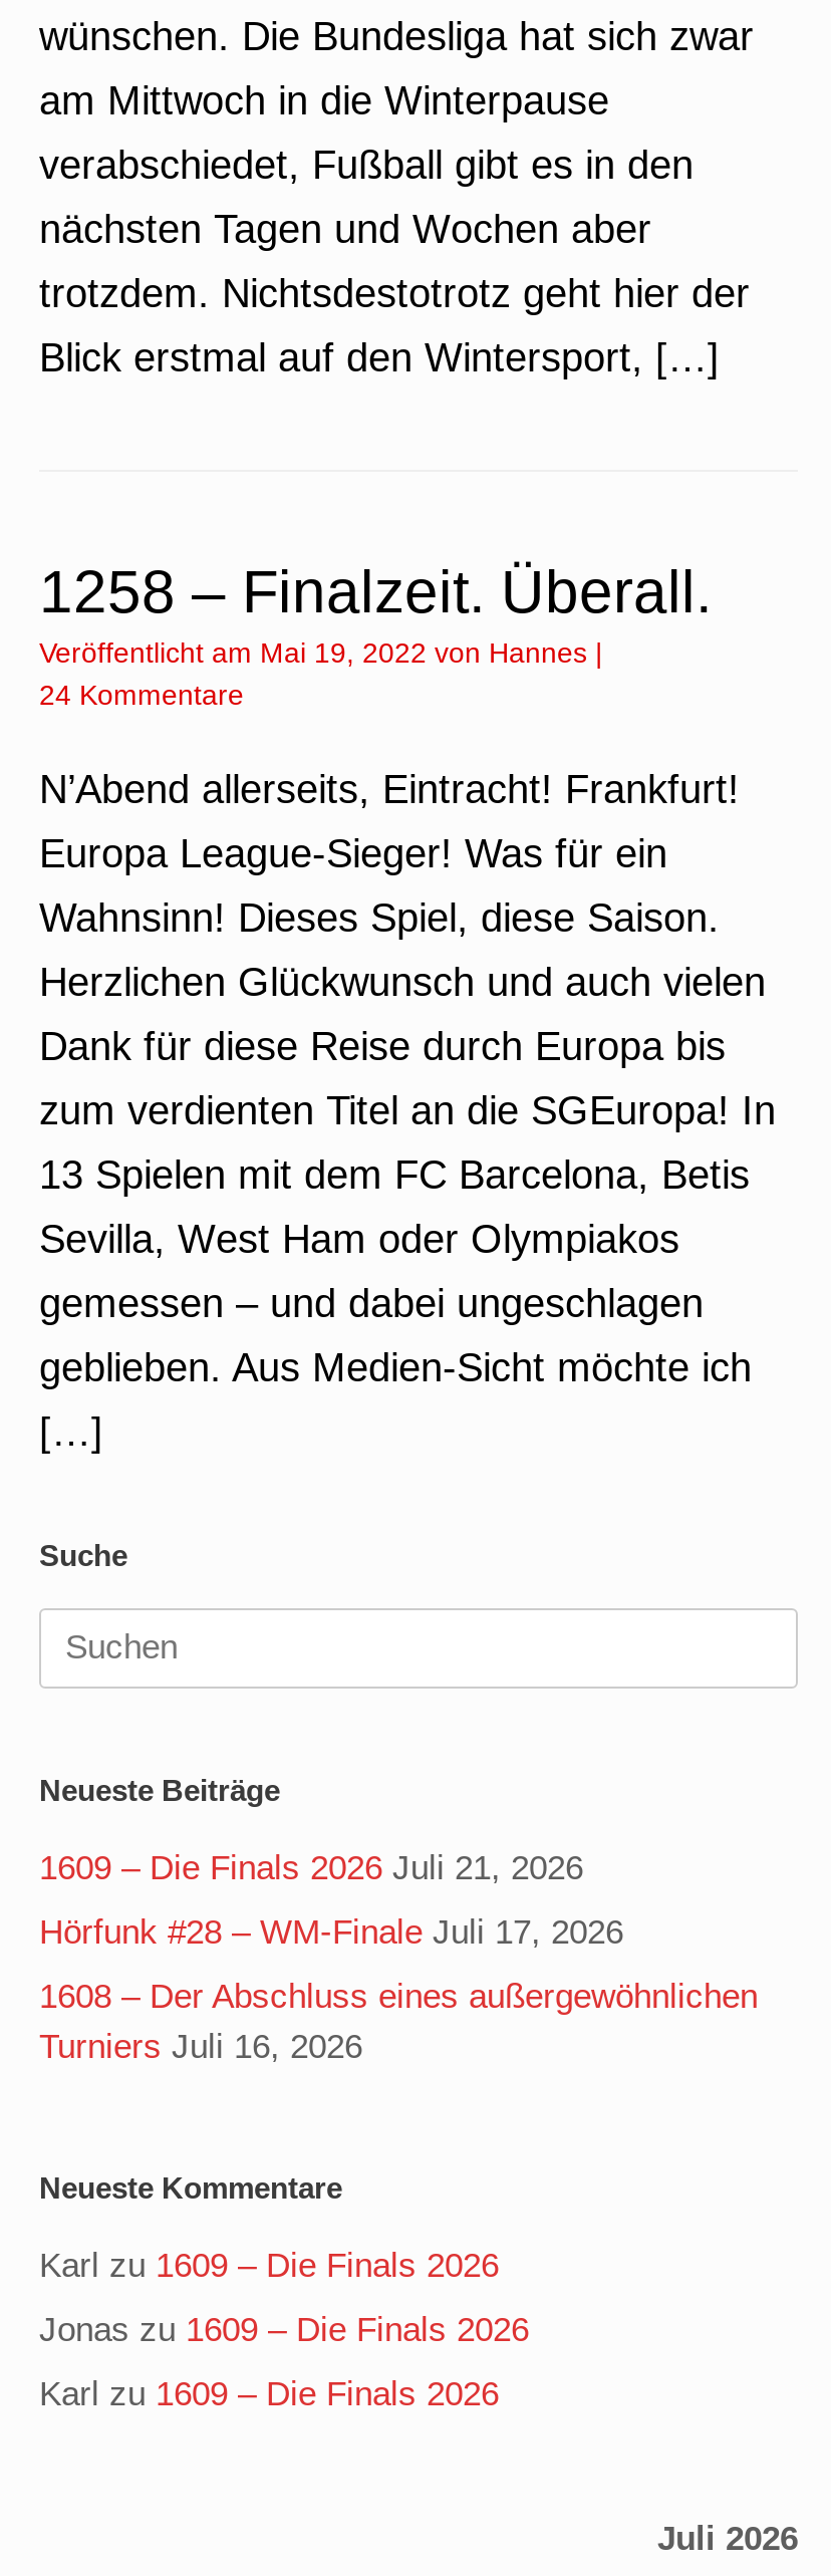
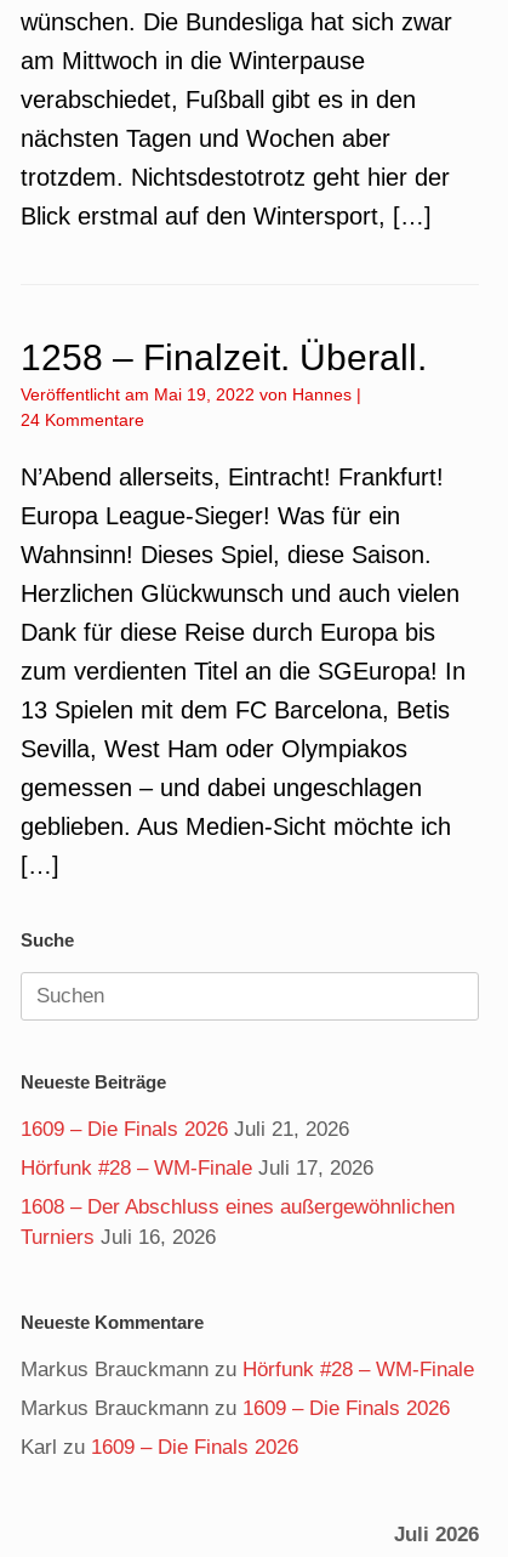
- Karl zu 1609 – Die Finals 2026
+ Markus Brauckmann zu Hörfunk #28 – WM-Finale

- Jonas zu 1609 – Die Finals 2026
+ Markus Brauckmann zu 1609 – Die Finals 2026
